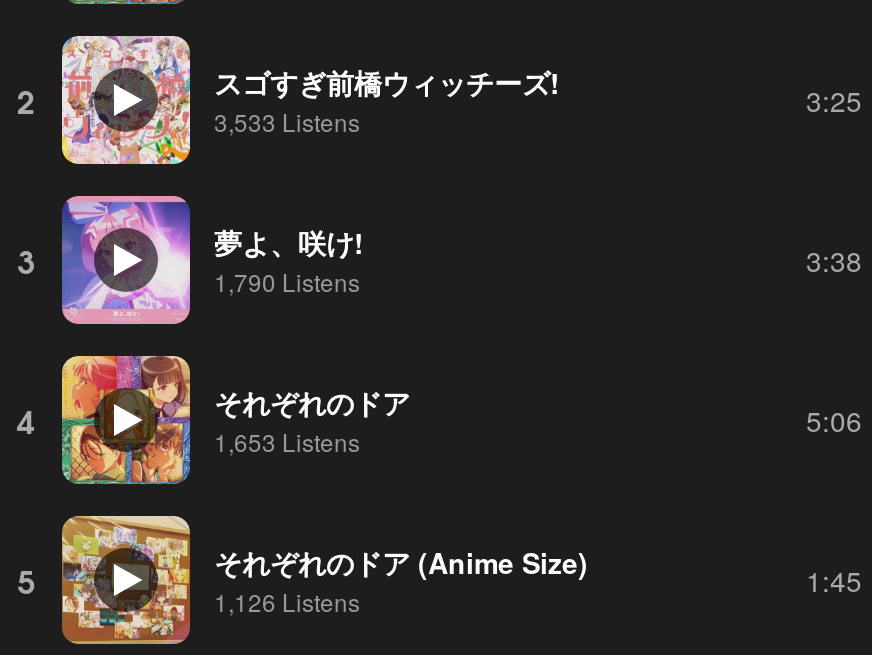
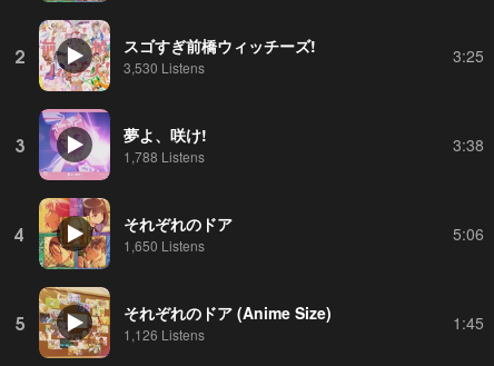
- 3,533 Listens
+ 3,530 Listens

- 1,790 Listens
+ 1,788 Listens

- 1,653 Listens
+ 1,650 Listens
